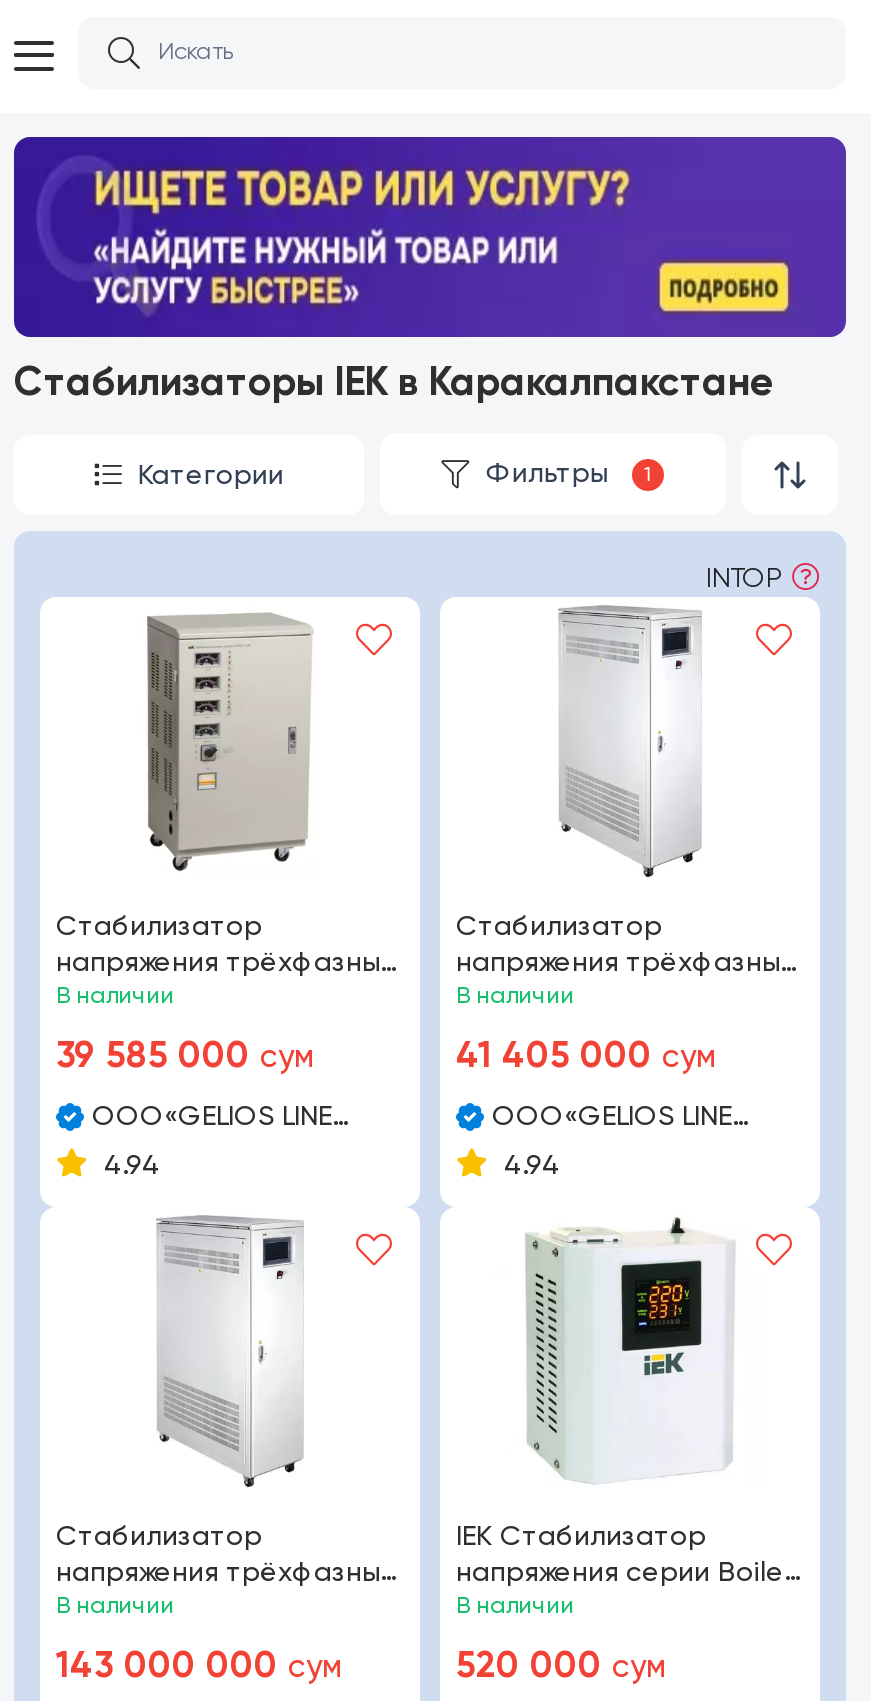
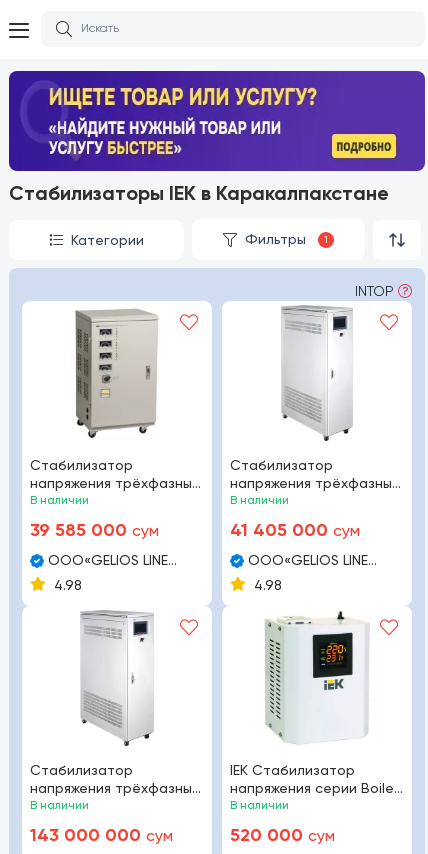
- 4.94
+ 4.98

- 4.94
+ 4.98
